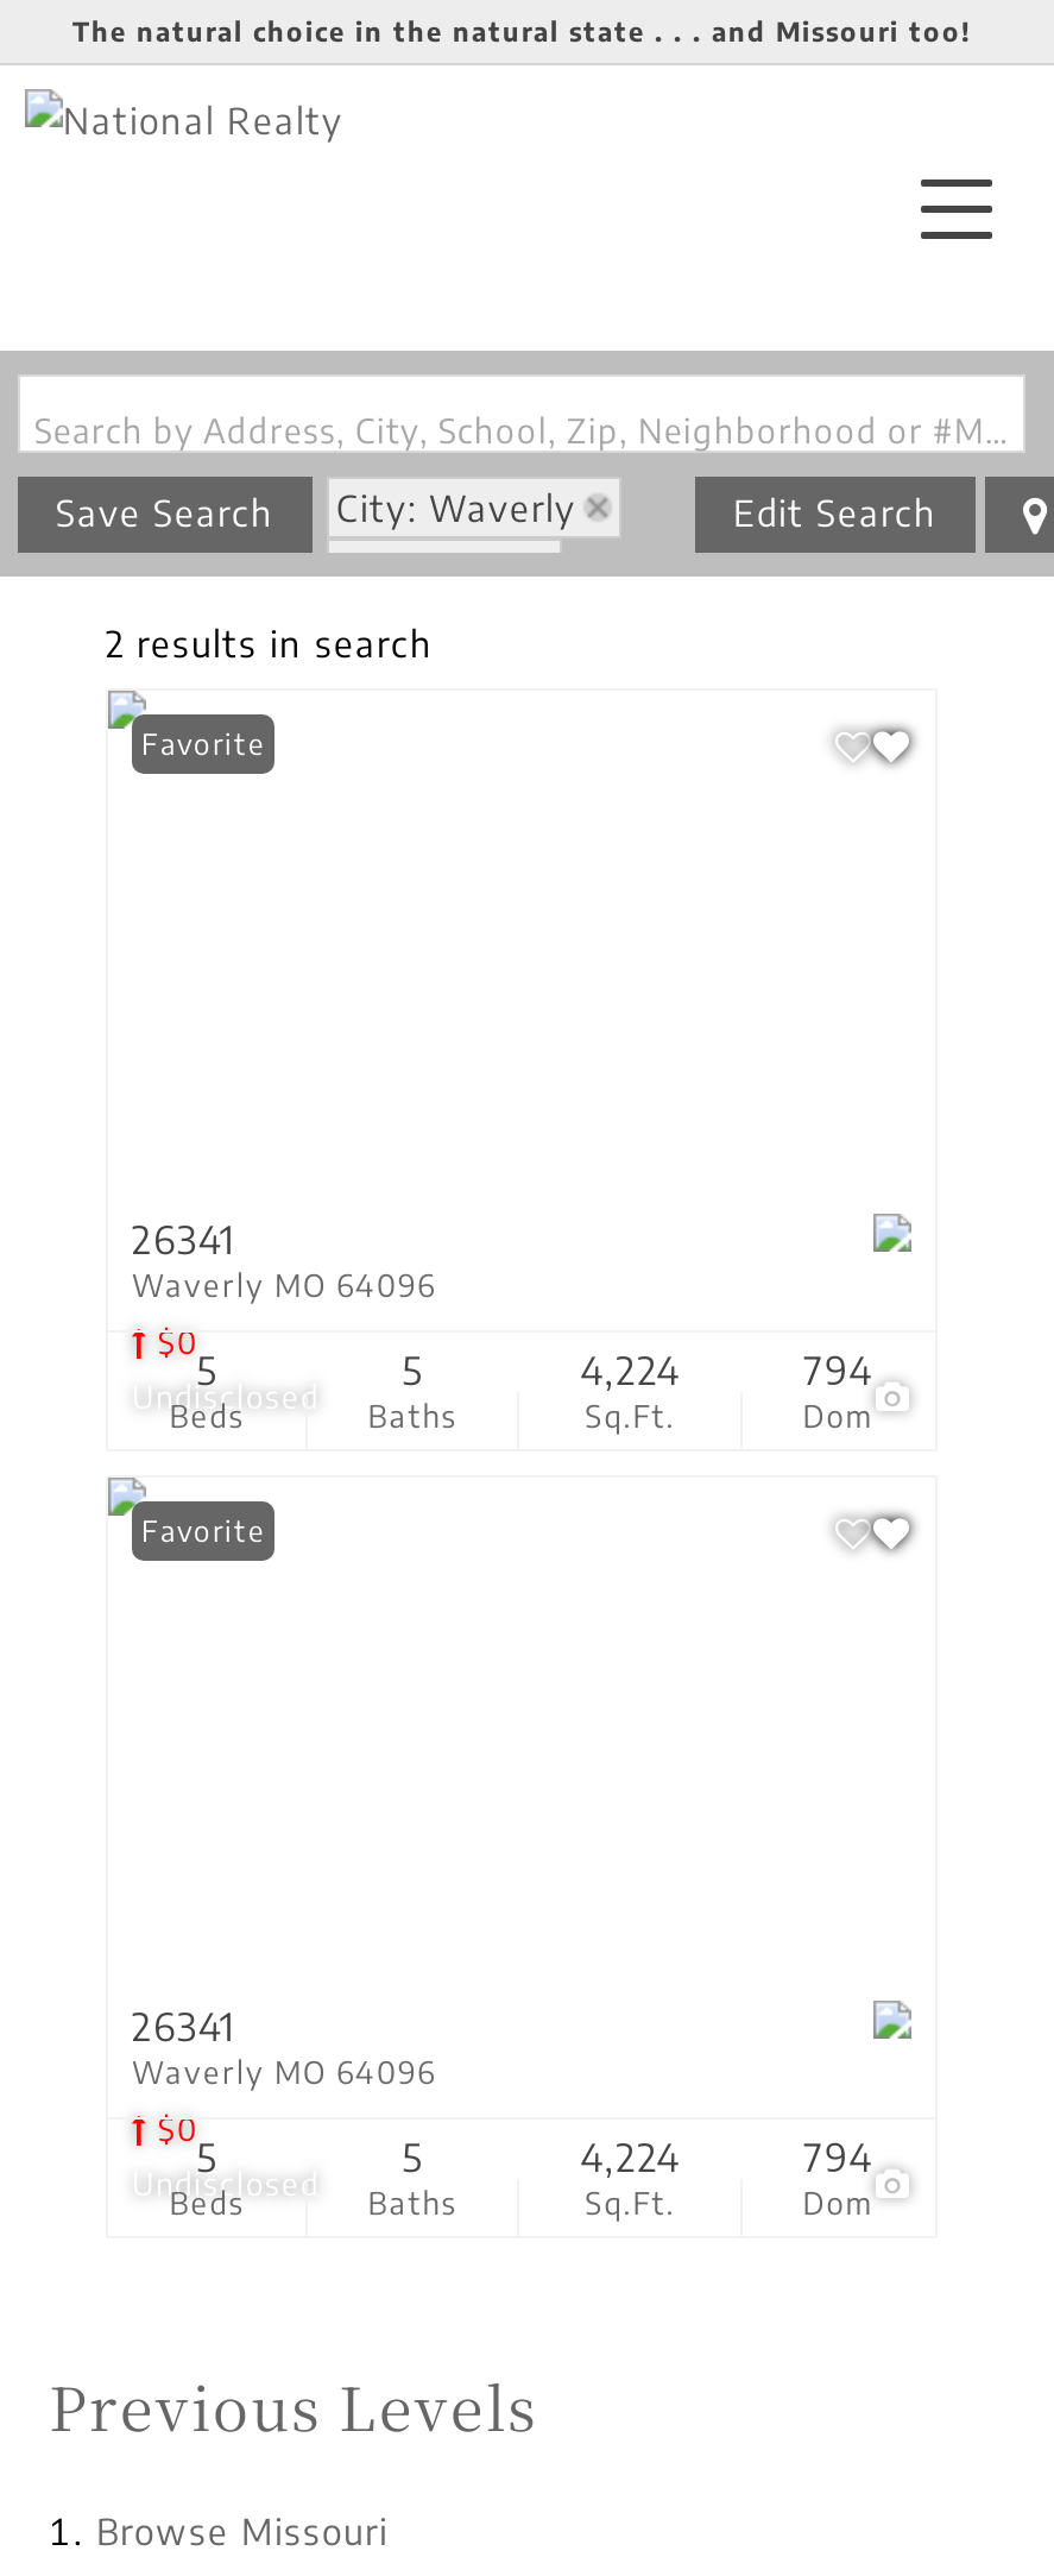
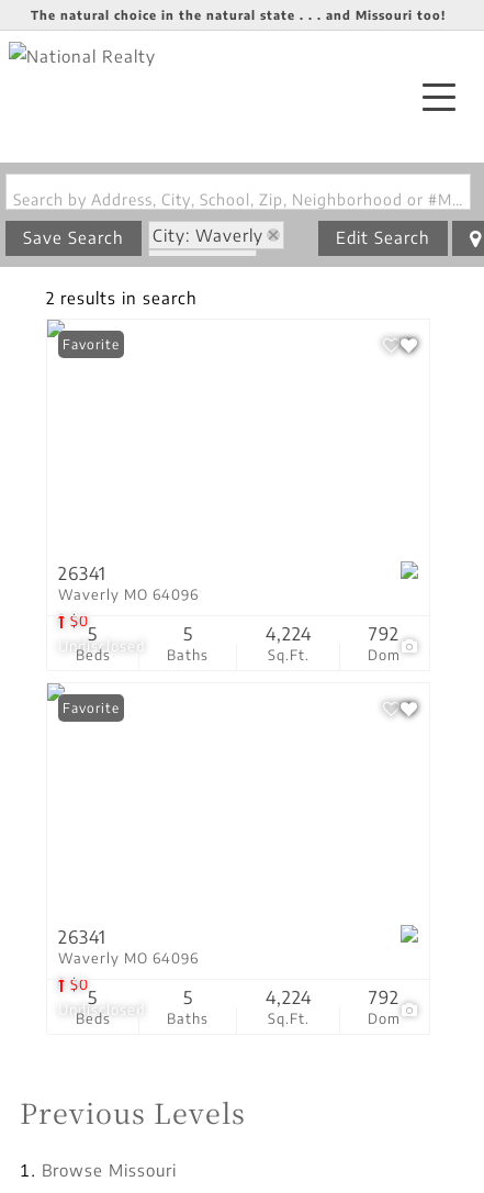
- 794
+ 792

- 794
+ 792
